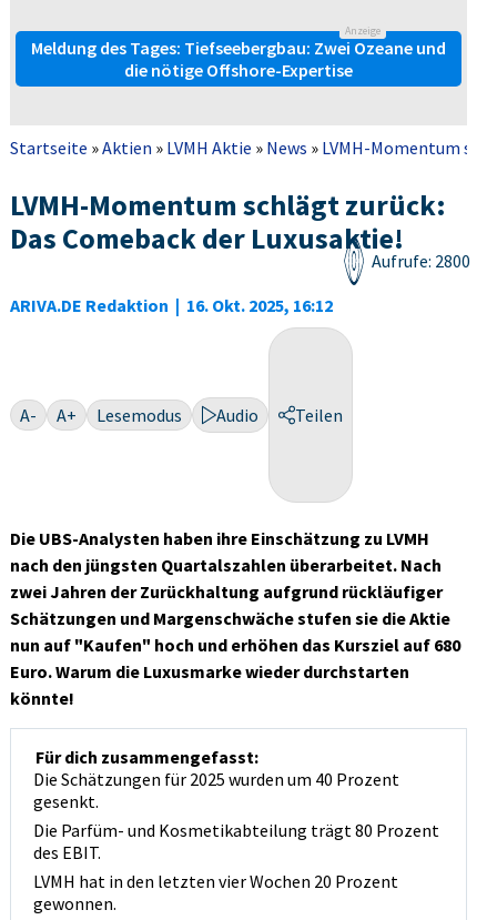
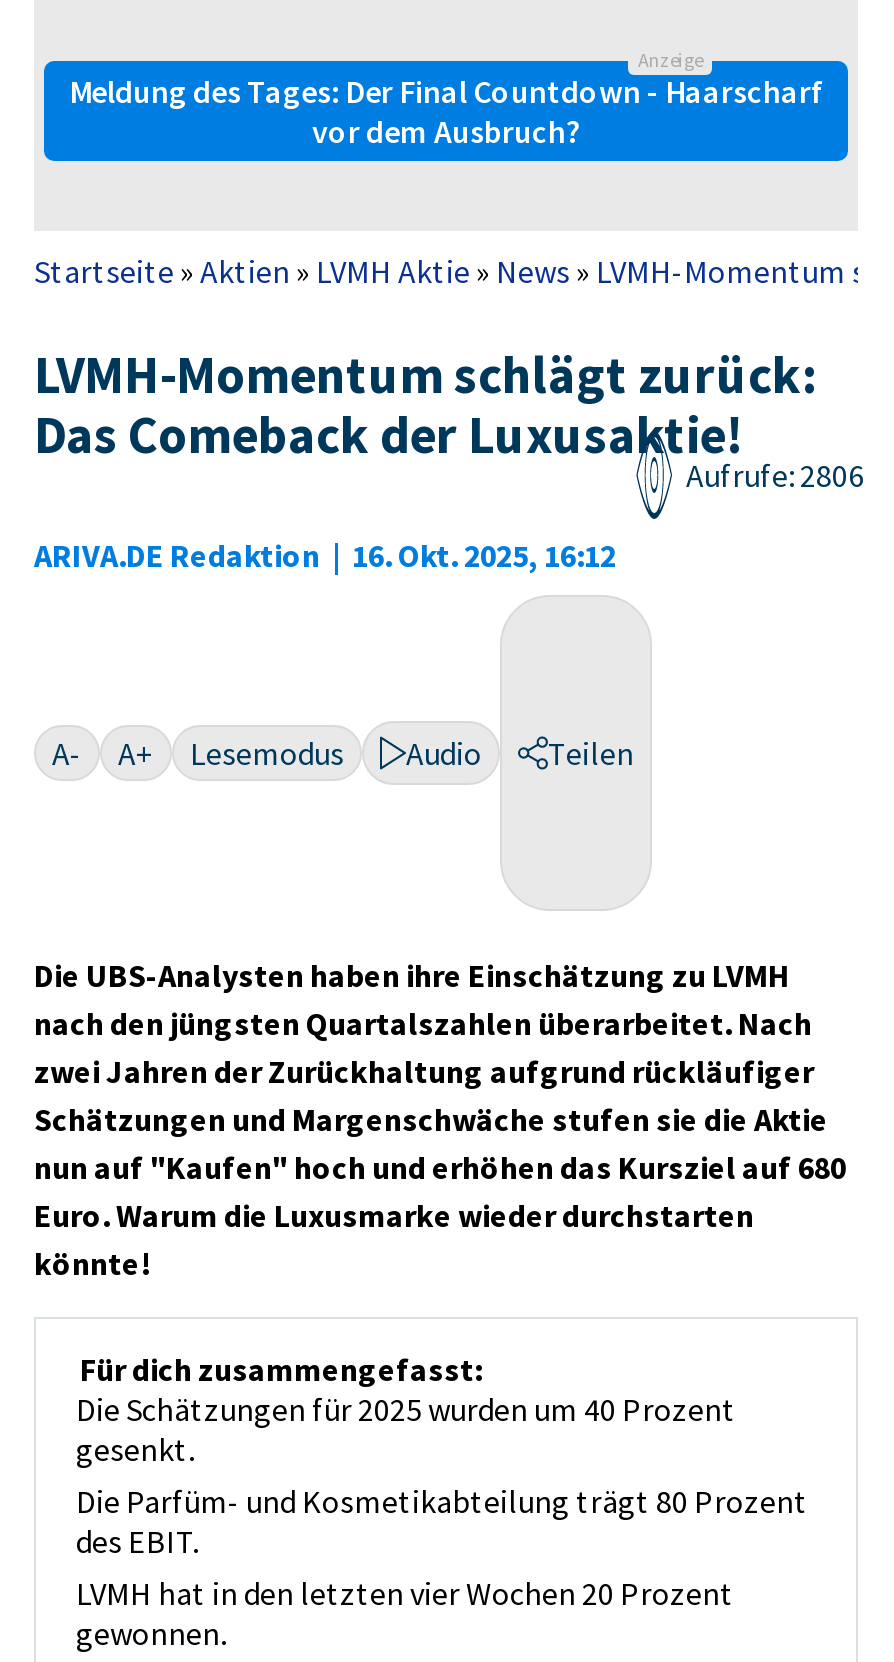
- Meldung des Tages: Tiefseebergbau: Zwei Ozeane und
- die nötige Offshore-Expertise
+ Meldung des Tages: Der Final Countdown - Haarscharf
+ vor dem Ausbruch?

- Aufrufe: 2800
+ Aufrufe: 2806
